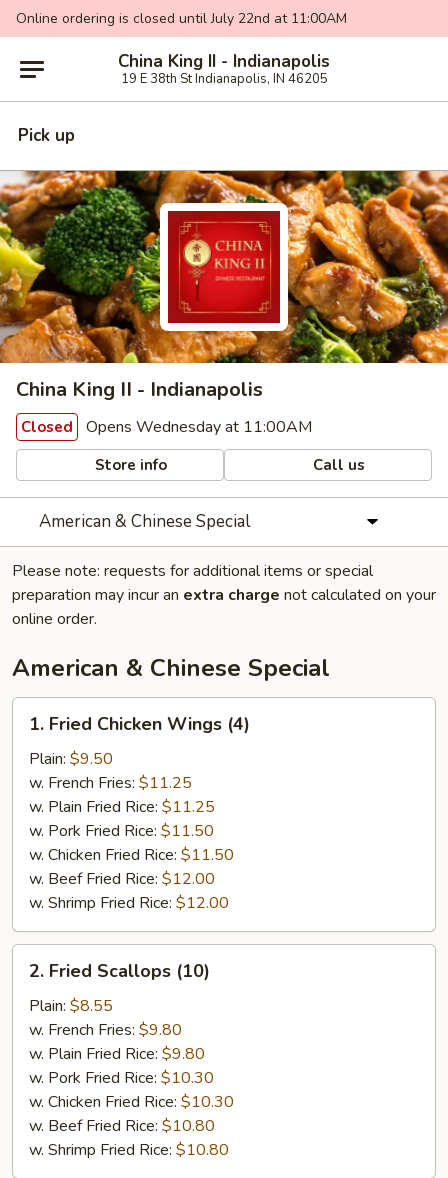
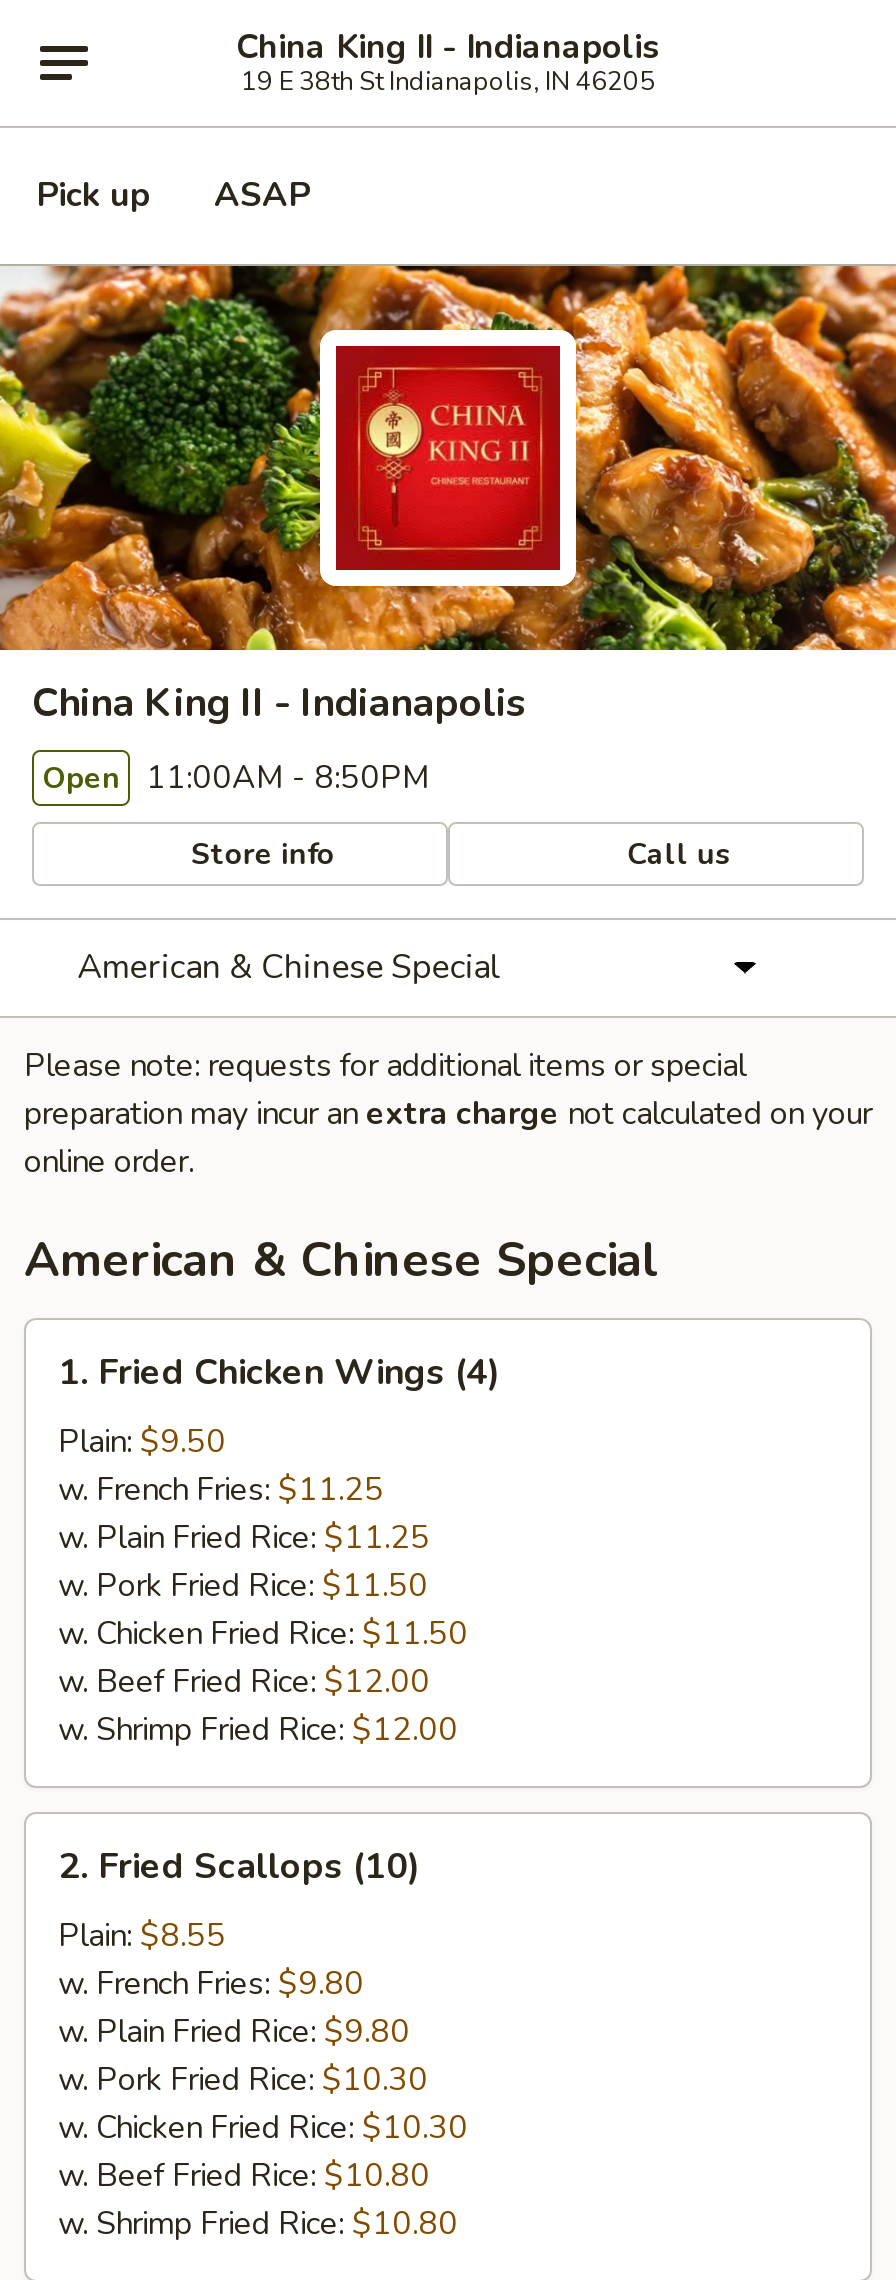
- Online ordering is closed until July 22nd at 11:00AM

+ ASAP

- Closed Opens Wednesday at 11:00AM
+ Open 11:00AM - 8:50PM
